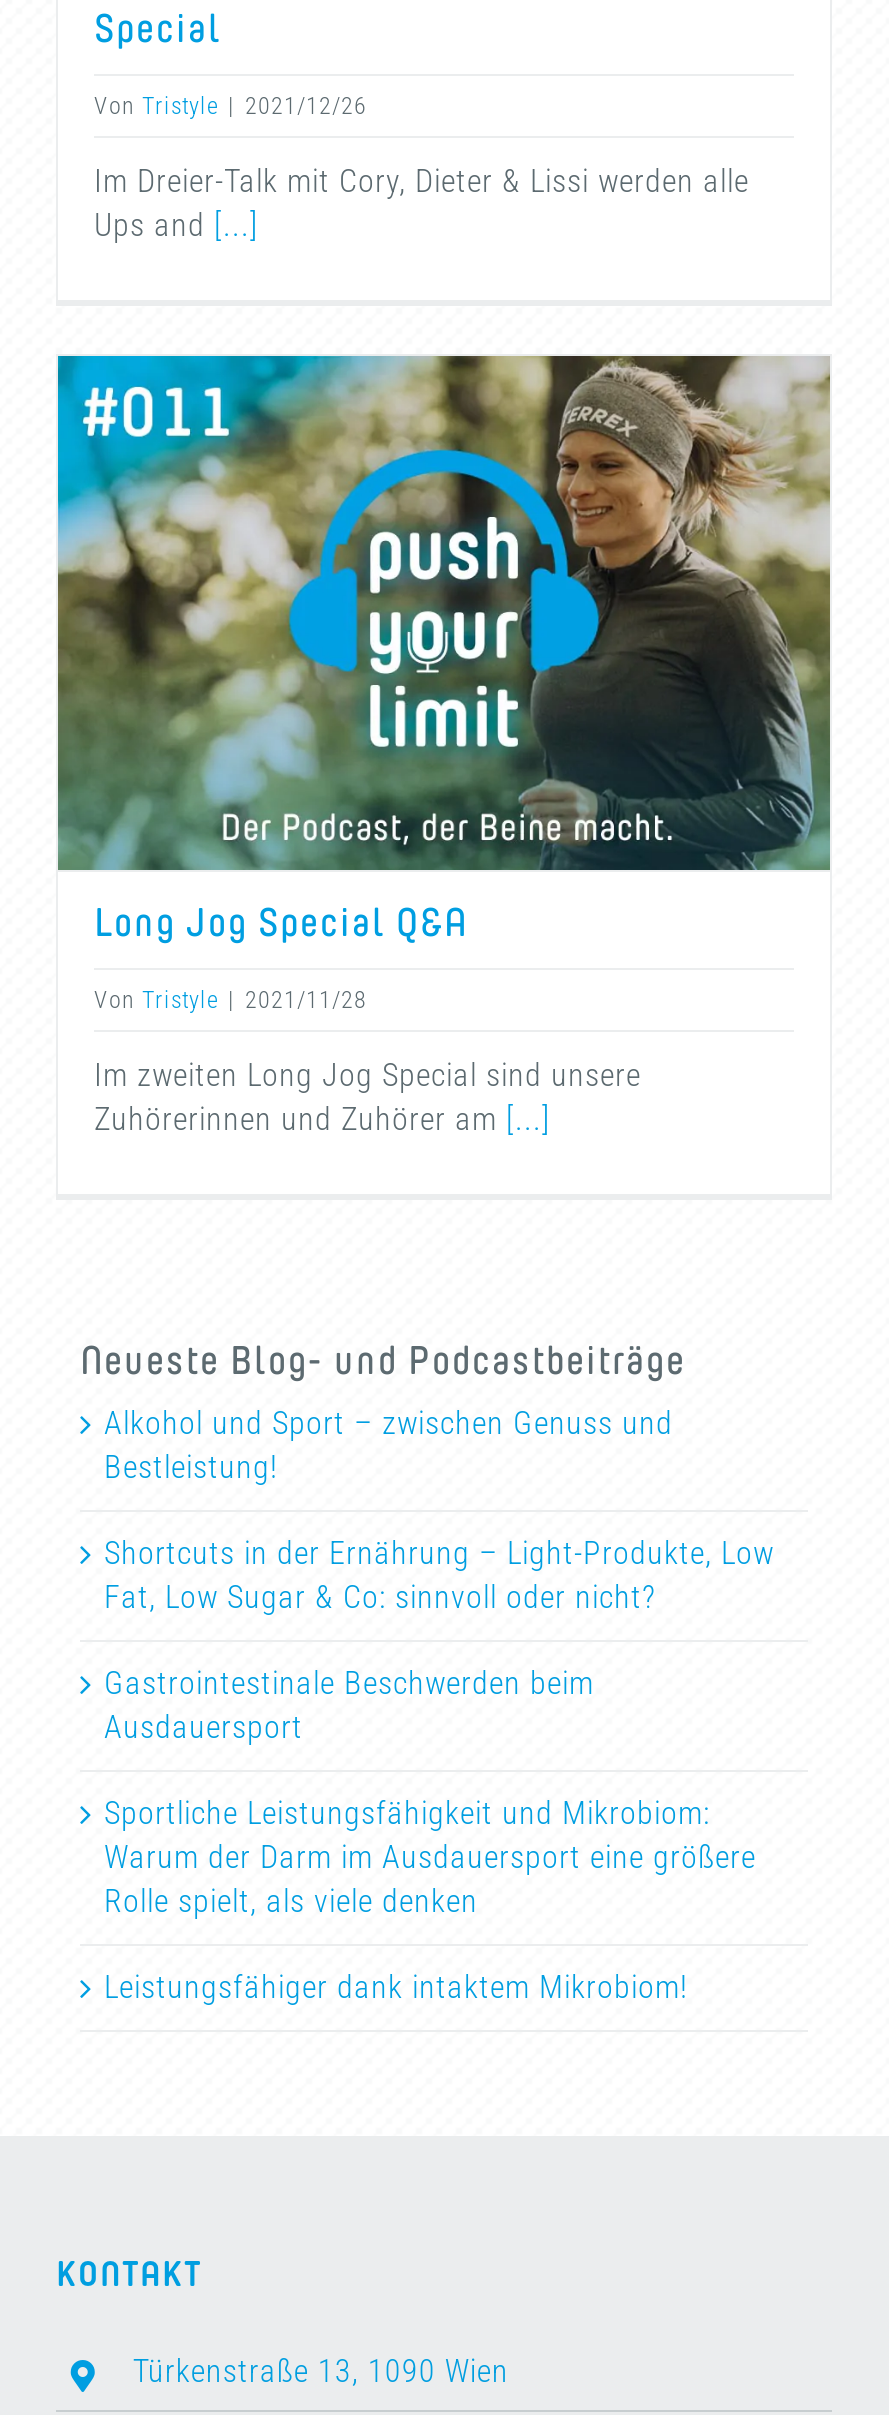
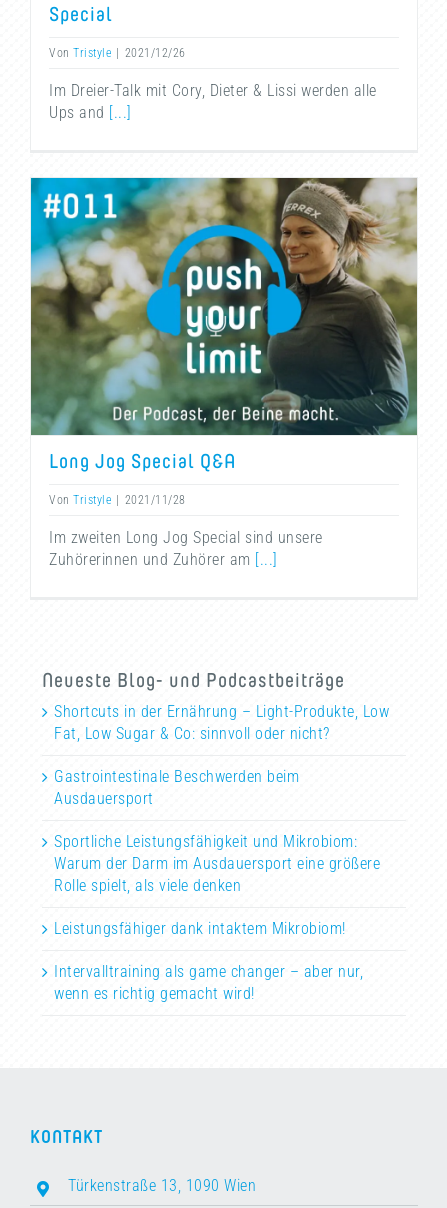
- Alkohol und Sport – zwischen Genuss und
- Bestleistung!

moved up: Shortcuts in der Ernährung – Light-Produkte, Low | Fat, Low Sugar & Co: sinnvoll oder nicht? | Gastrointestinale Beschwerden beim | Ausdauersport | Sportliche Leistungsfähigkeit und Mikrobiom: | Warum der Darm im Ausdauersport eine größere | Rolle spielt, als viele denken | Leistungsfähiger dank intaktem Mikrobiom!

+ Intervalltraining als game changer – aber nur,
+ wenn es richtig gemacht wird!
